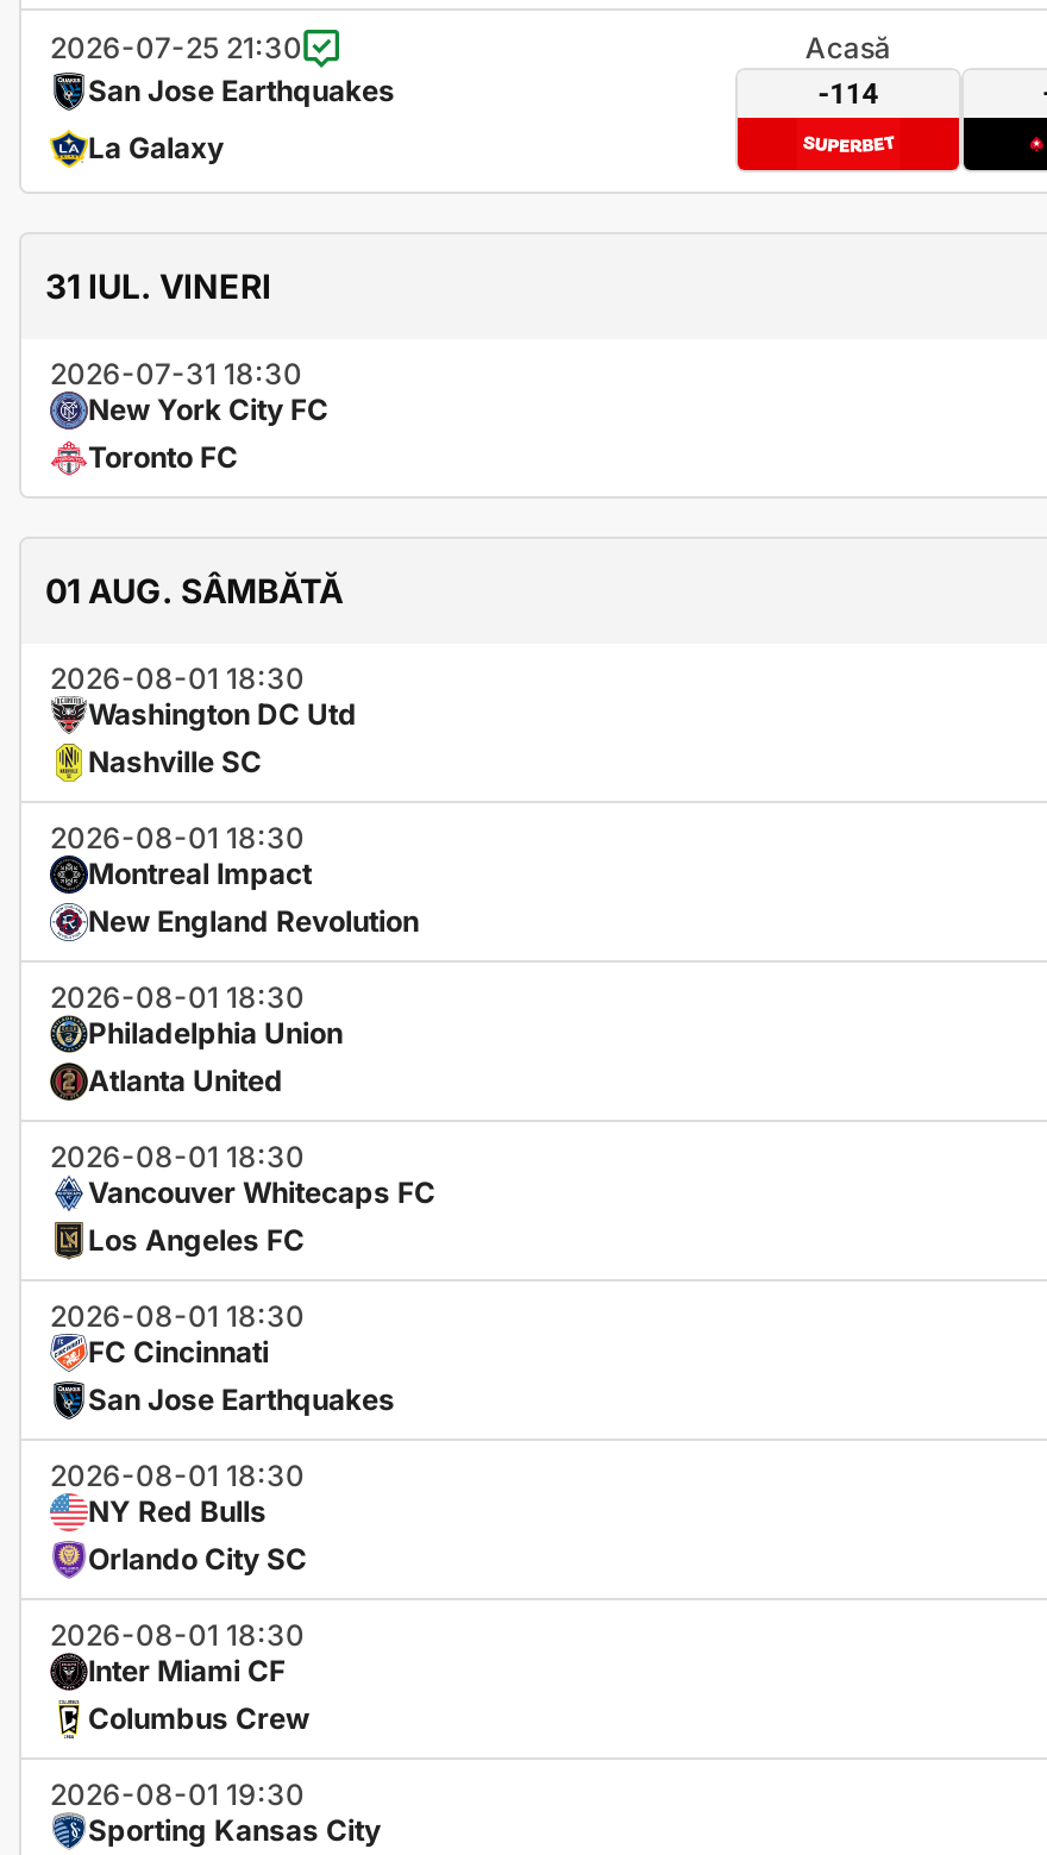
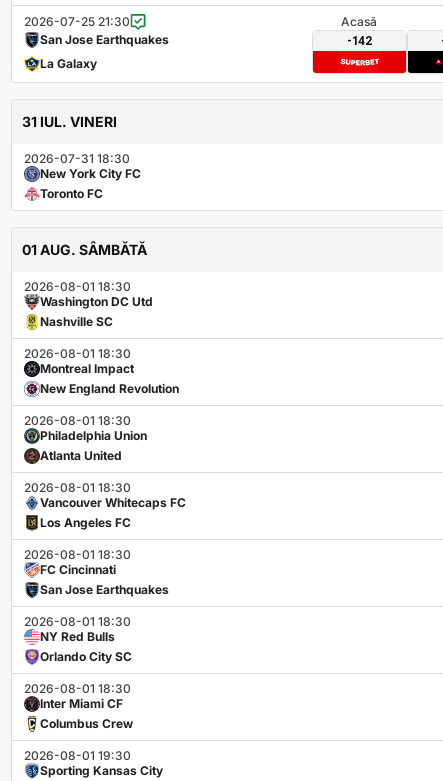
- -114
+ -142
